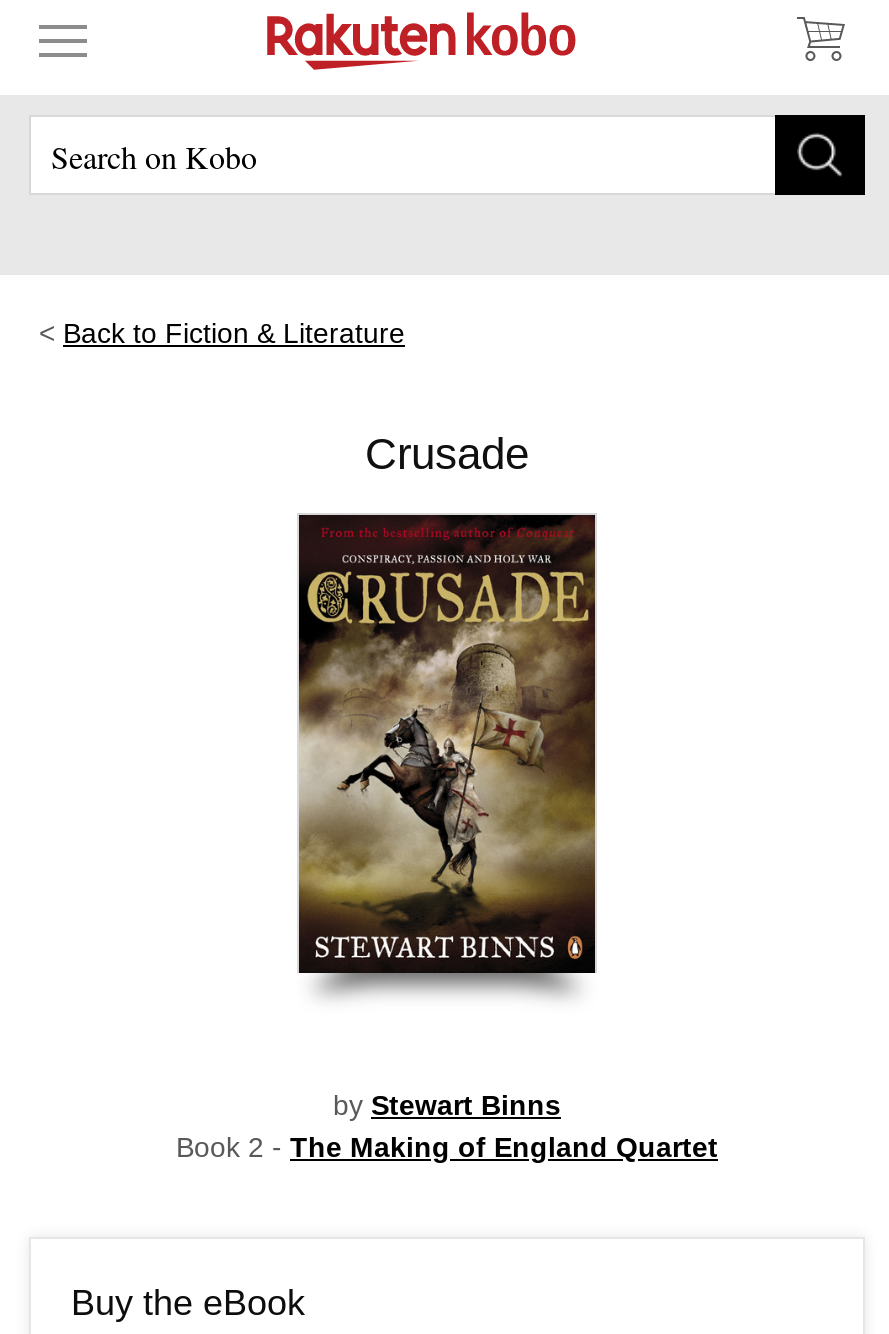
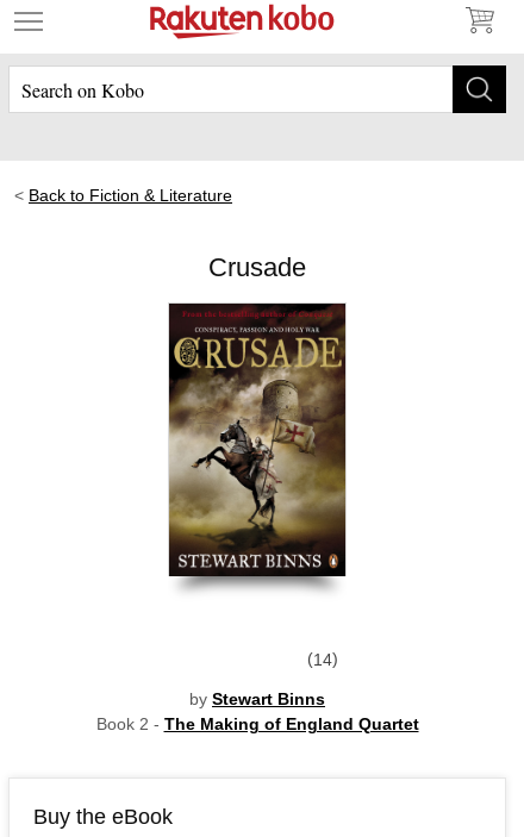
+ 14
